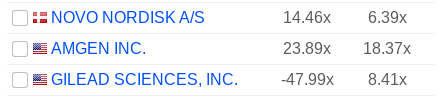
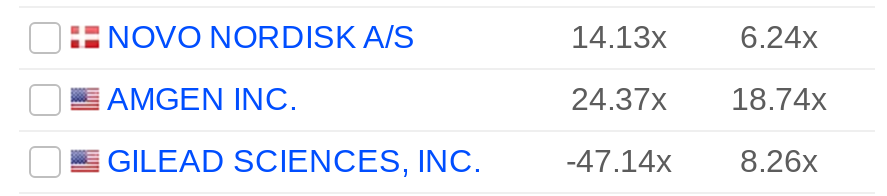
- 14.46x
- 6.39x
+ 14.13x
+ 6.24x

- 23.89x
- 18.37x
+ 24.37x
+ 18.74x

- -47.99x
- 8.41x
+ -47.14x
+ 8.26x
